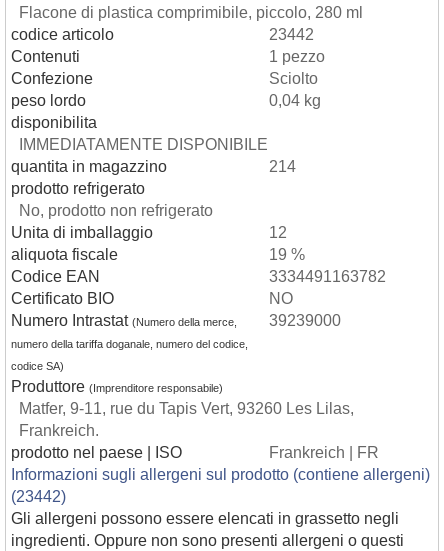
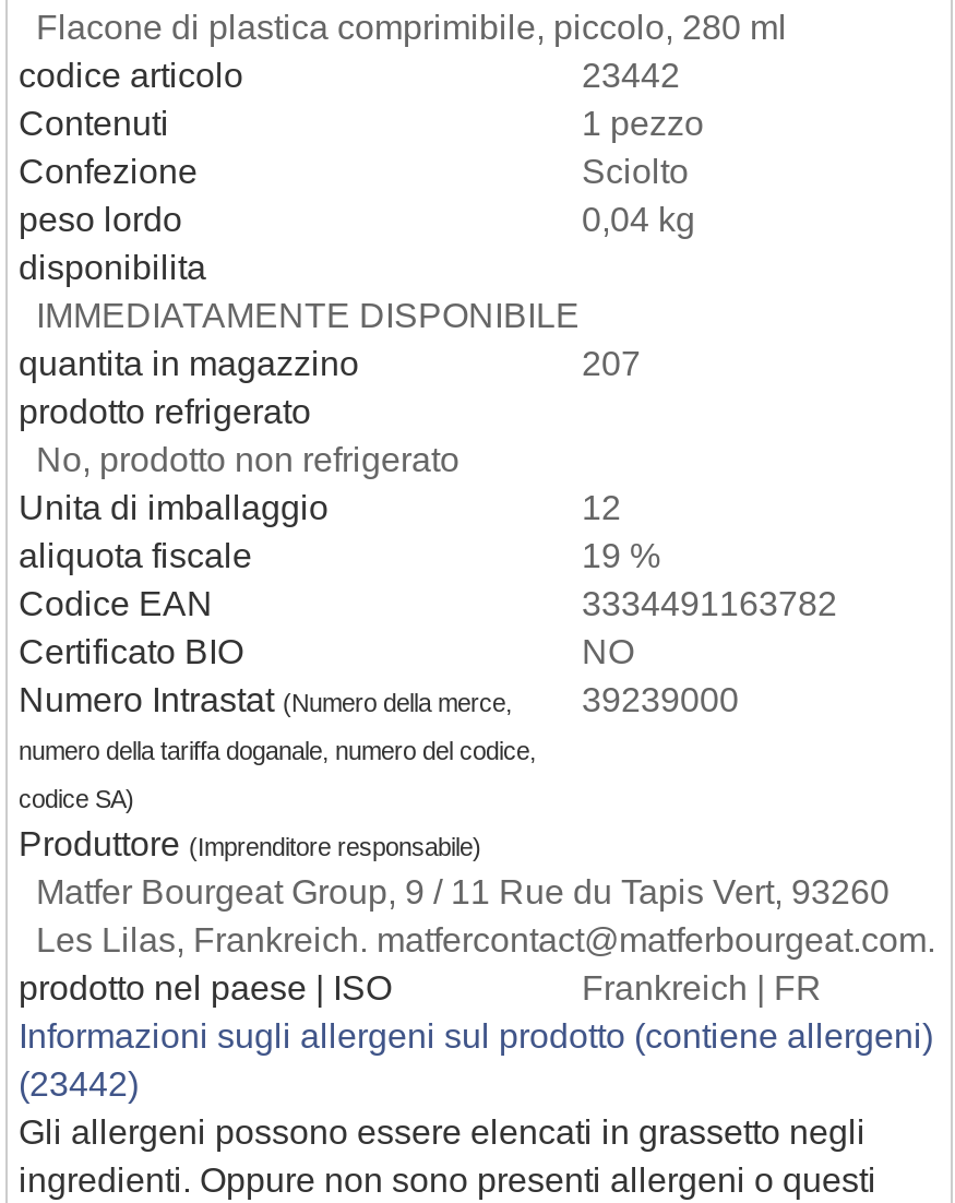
- 214
+ 207

- Matfer, 9-11, rue du Tapis Vert, 93260 Les Lilas,
- Frankreich.
+ Matfer Bourgeat Group, 9 / 11 Rue du Tapis Vert, 93260
+ Les Lilas, Frankreich. matfercontact@matferbourgeat.com.
